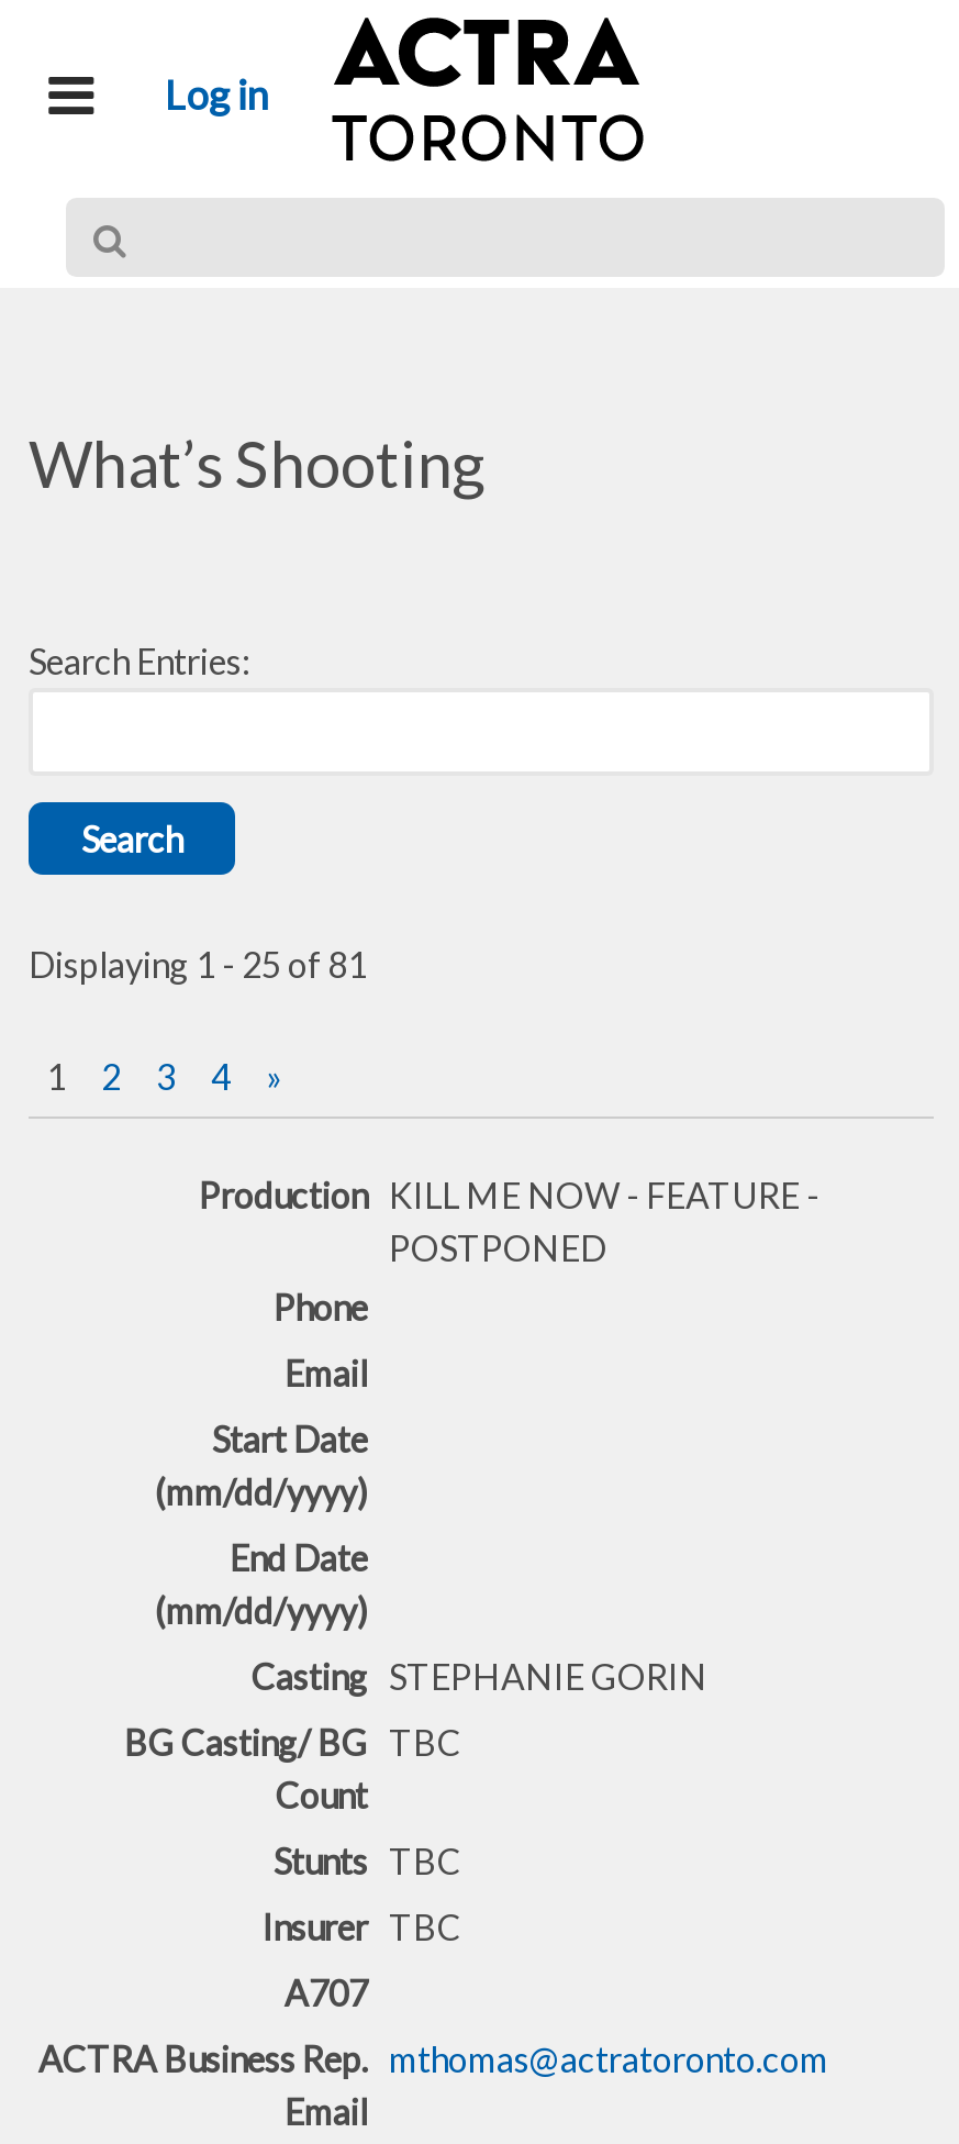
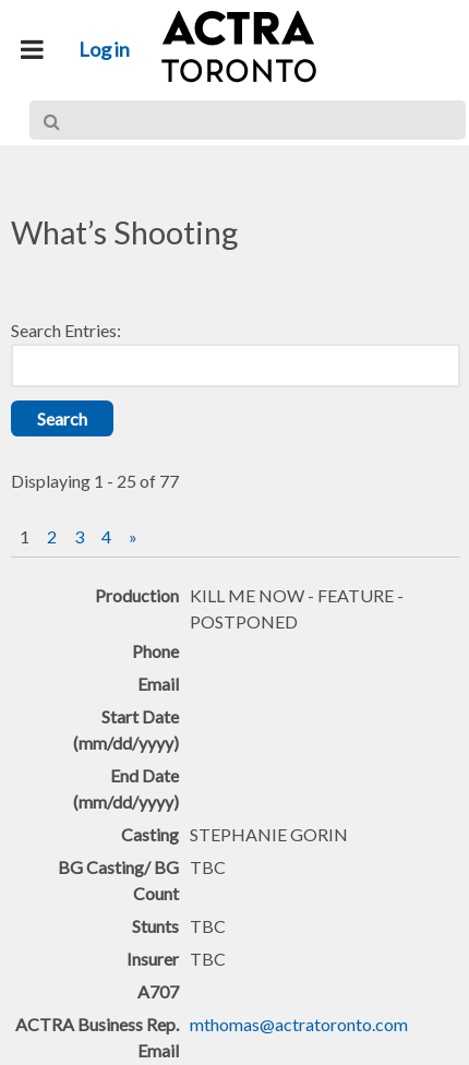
- Displaying 1 - 25 of 81
+ Displaying 1 - 25 of 77
